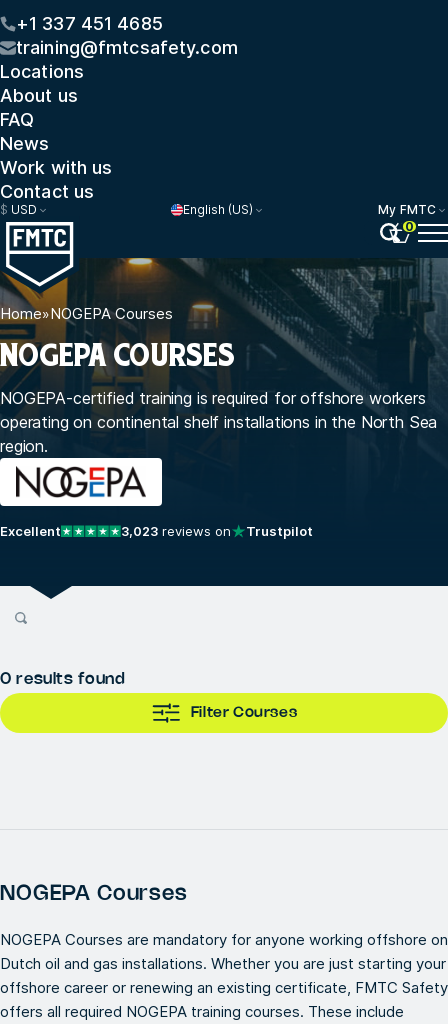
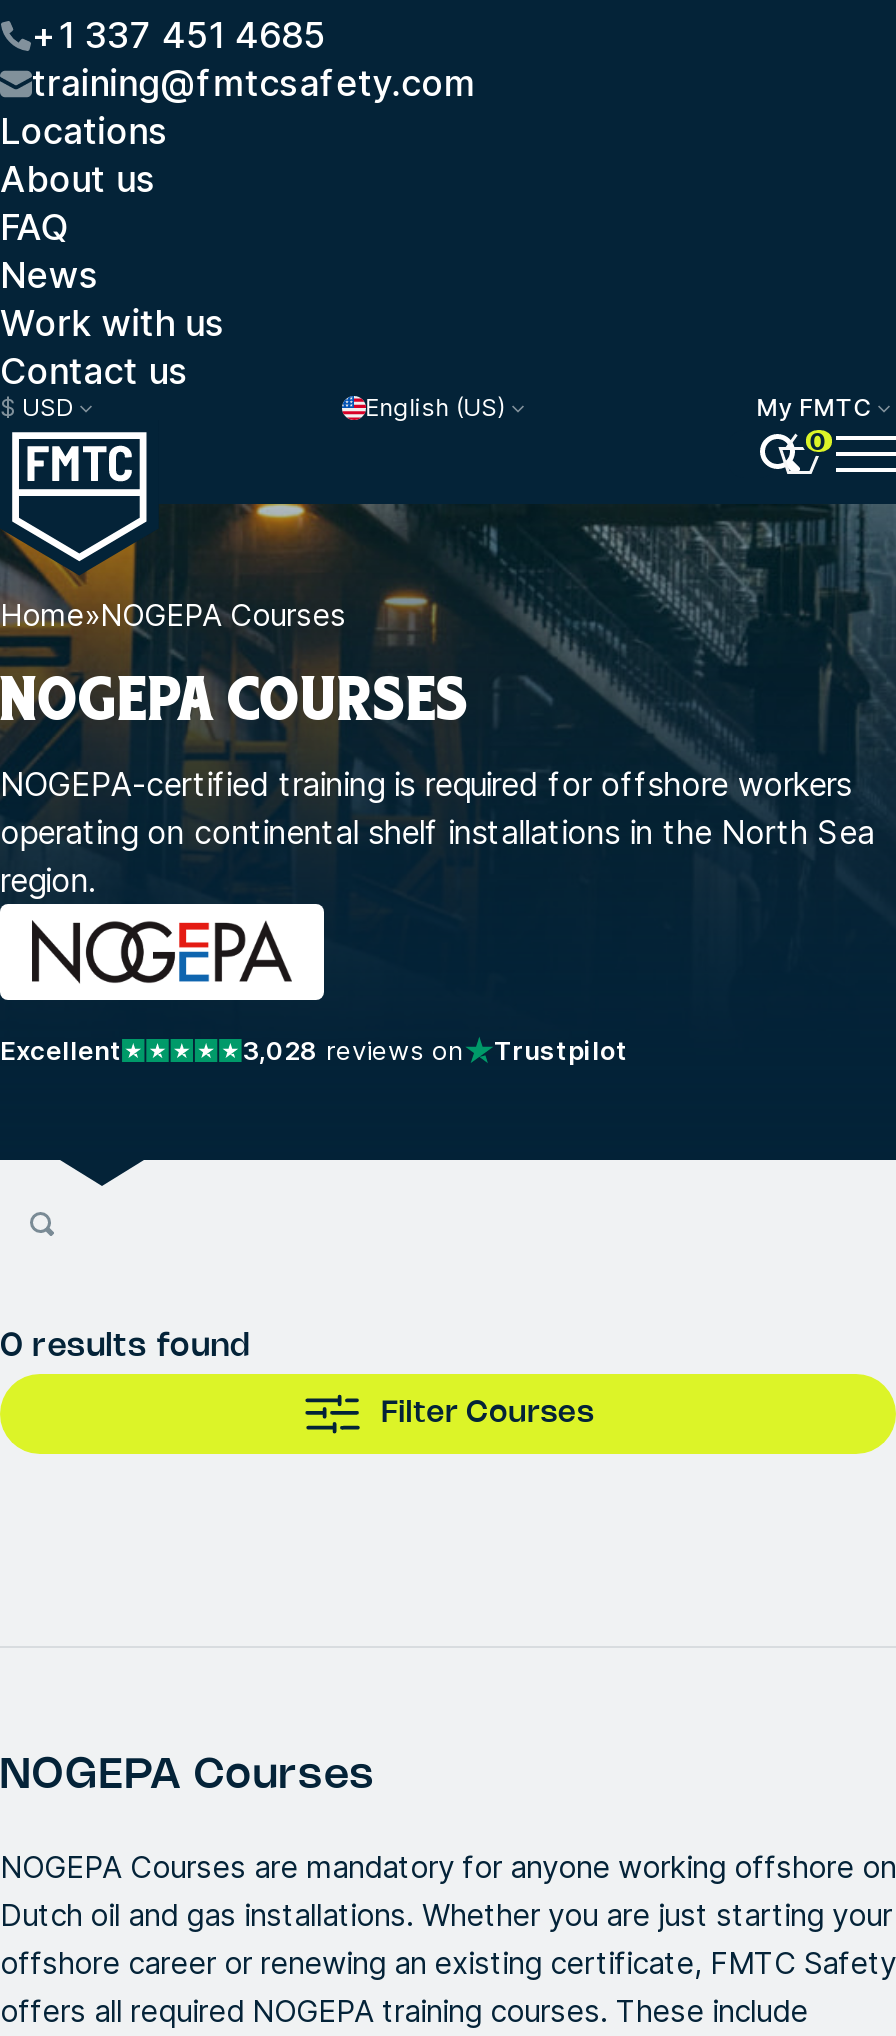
- 3,023 reviews on Trustpilot
+ 3,028 reviews on Trustpilot
